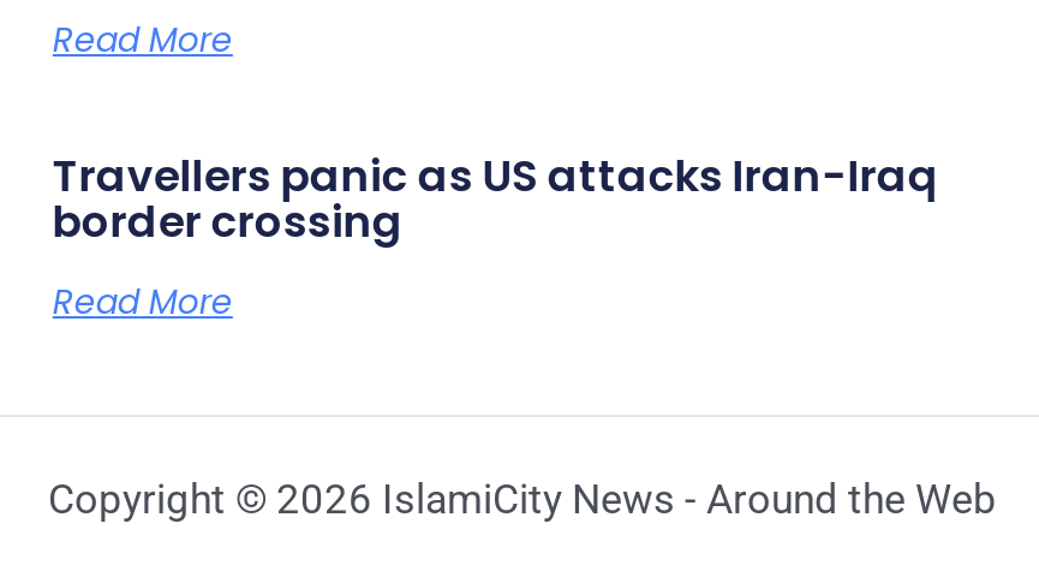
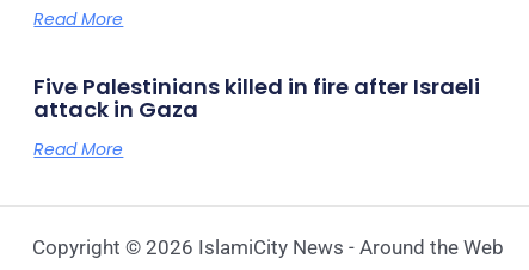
- Travellers panic as US attacks Iran-Iraq
- border crossing
+ Five Palestinians killed in fire after Israeli
+ attack in Gaza
